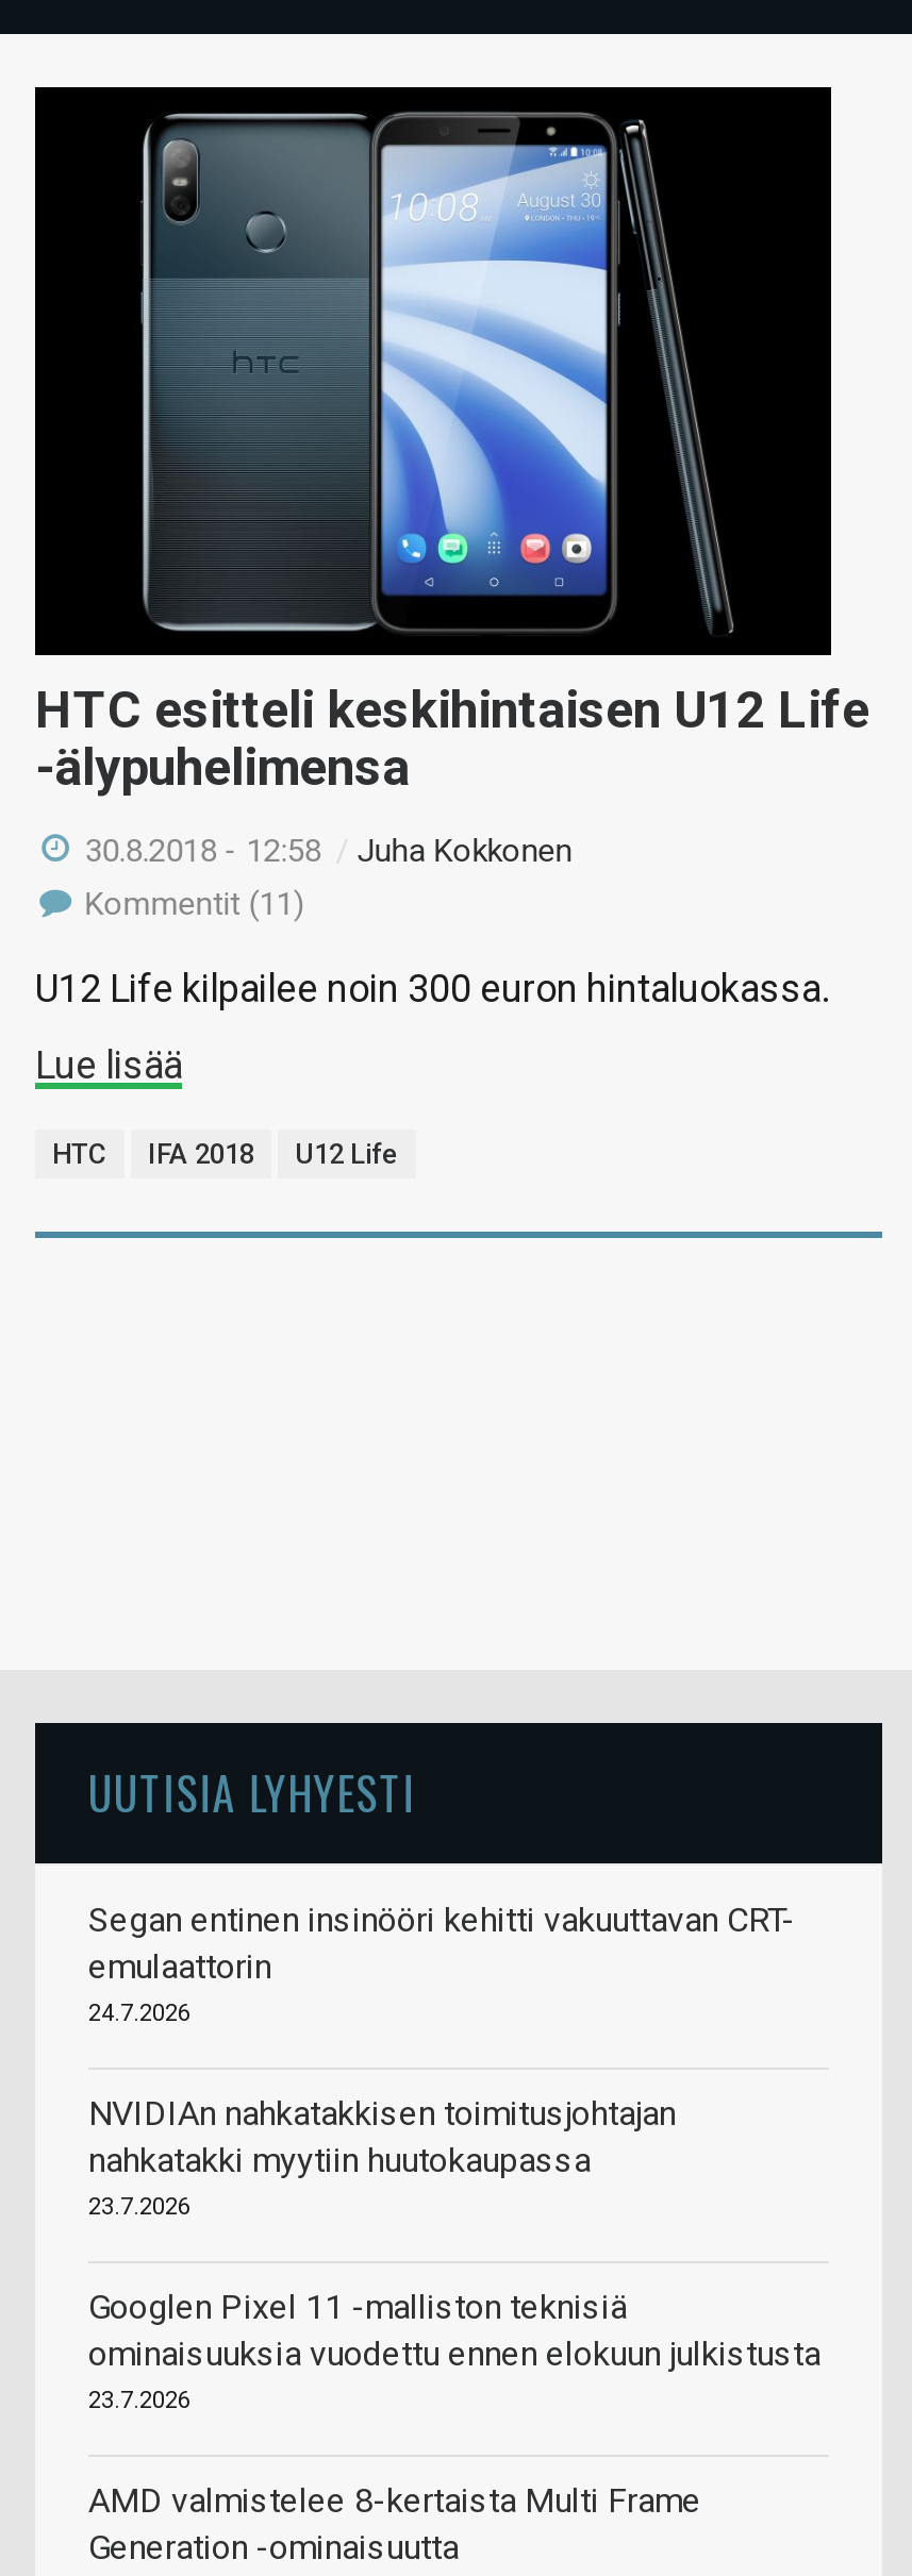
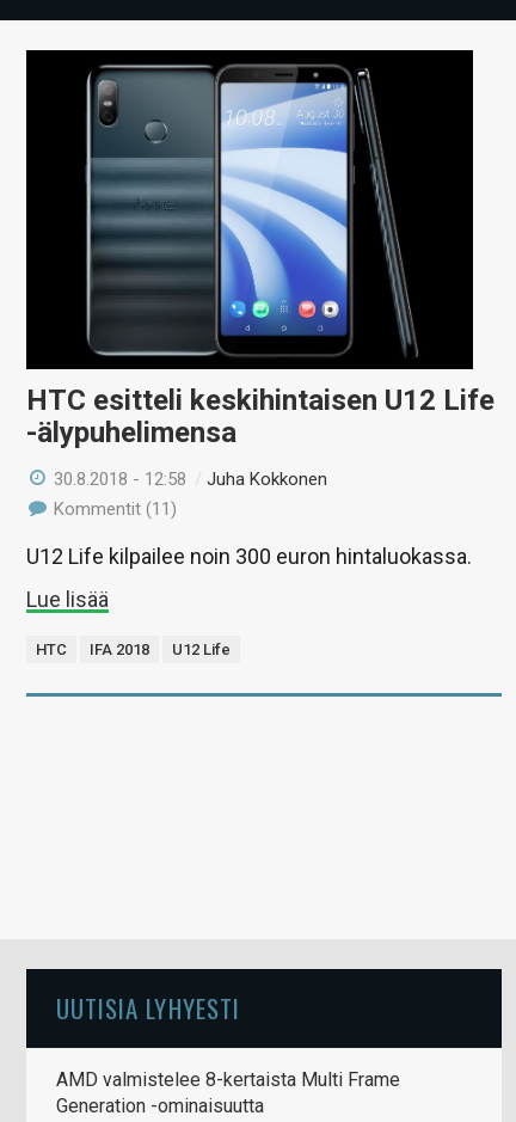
- Segan entinen insinööri kehitti vakuuttavan CRT-
- emulaattorin
- 24.7.2026
- NVIDIAn nahkatakkisen toimitusjohtajan
- nahkatakki myytiin huutokaupassa
- 23.7.2026
- Googlen Pixel 11 -malliston teknisiä
- ominaisuuksia vuodettu ennen elokuun julkistusta
- 23.7.2026
